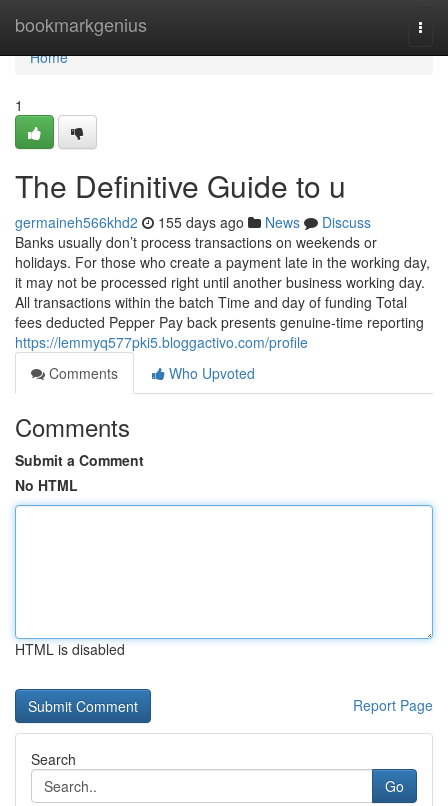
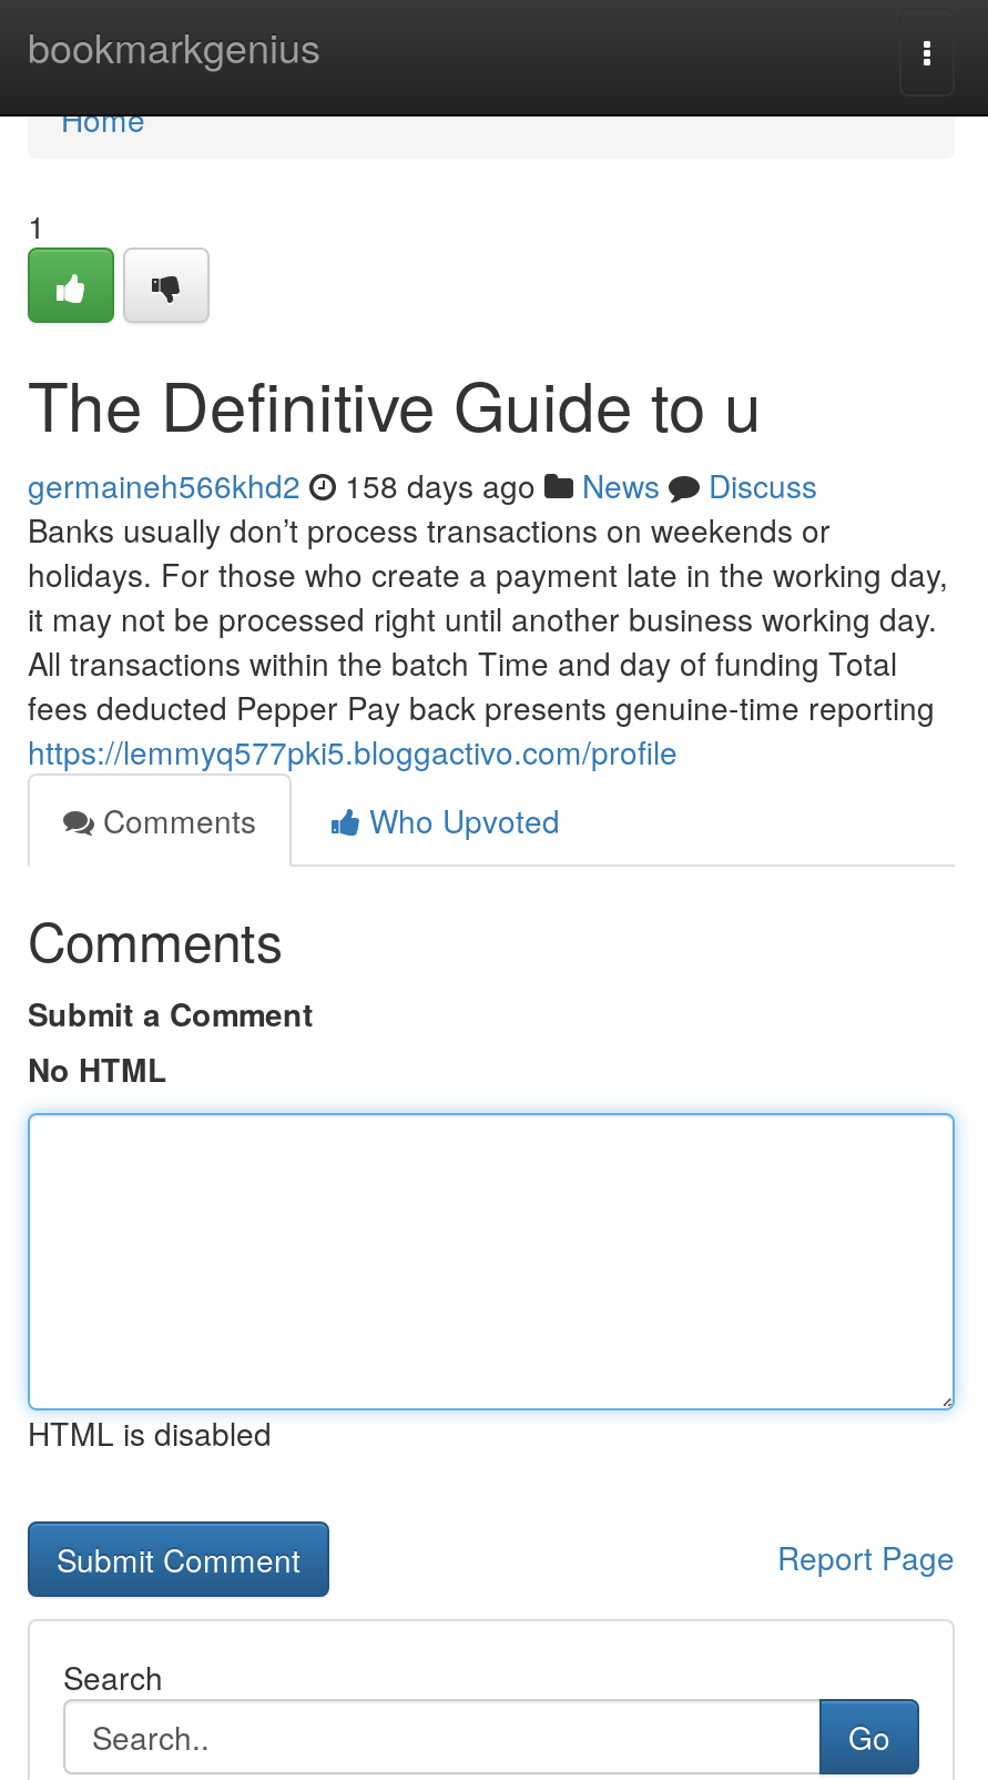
- germaineh566khd2 155 days ago News Discuss
+ germaineh566khd2 158 days ago News Discuss
